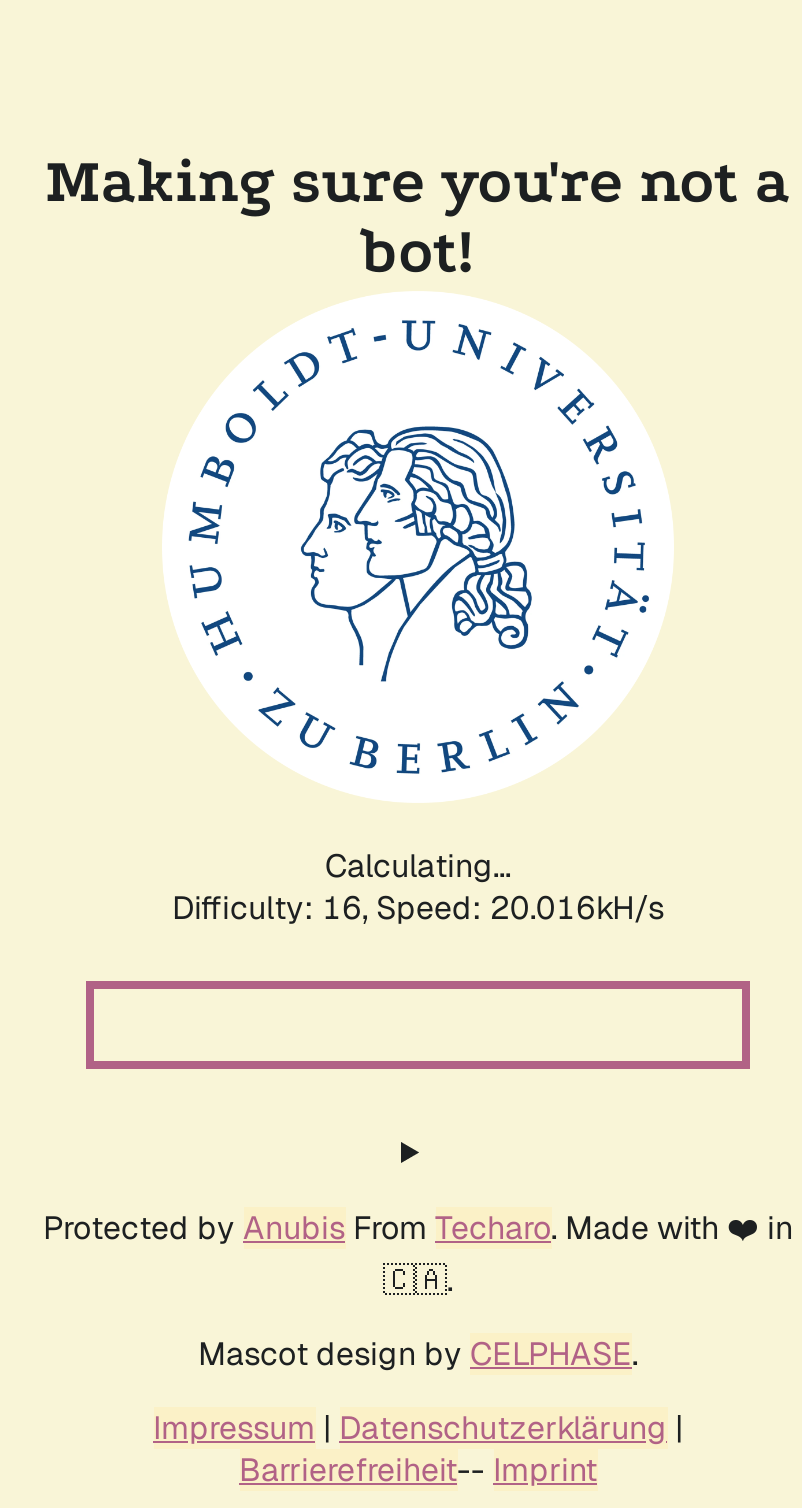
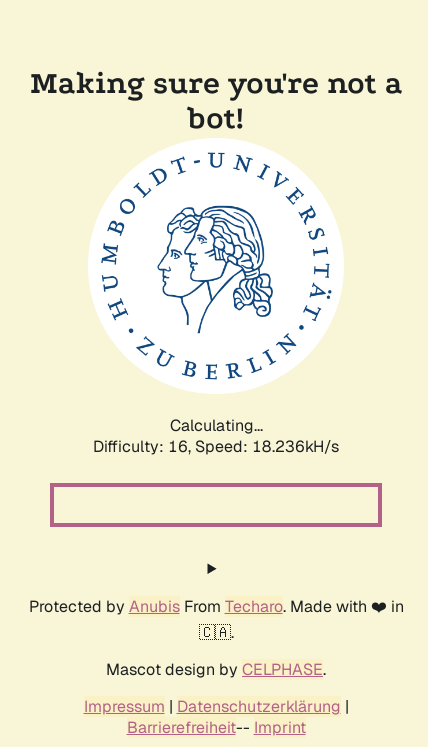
- Difficulty: 16, Speed: 20.016kH/s
+ Difficulty: 16, Speed: 18.236kH/s
